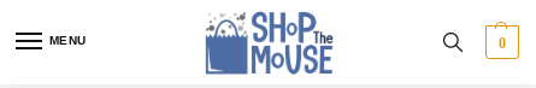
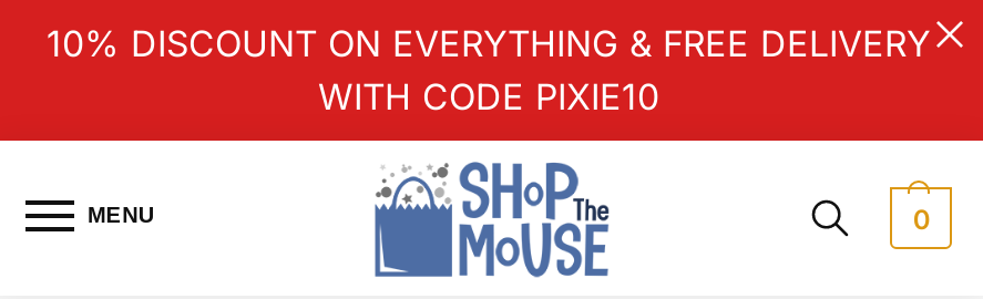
+ 10% DISCOUNT ON EVERYTHING & FREE DELIVERY
+ WITH CODE PIXIE10
